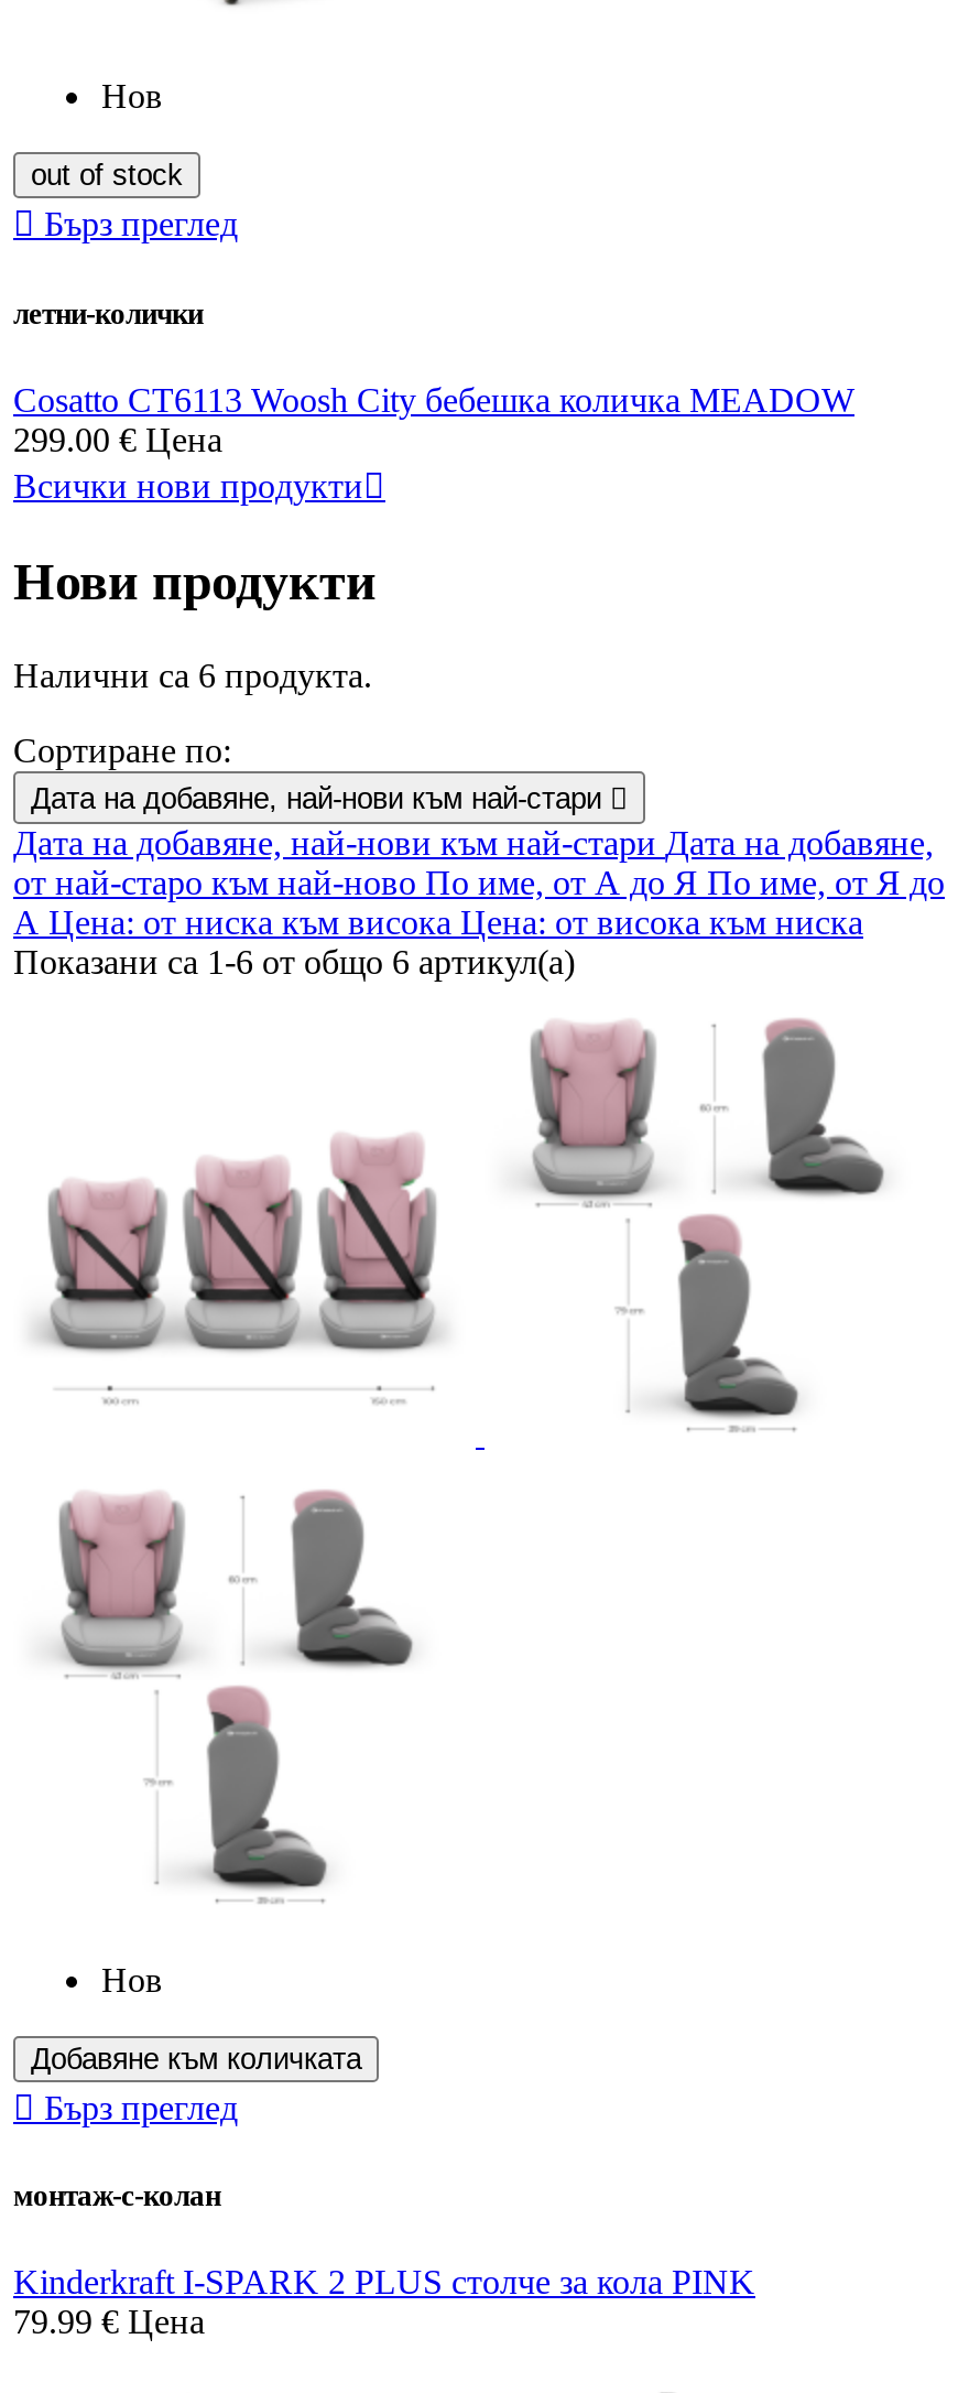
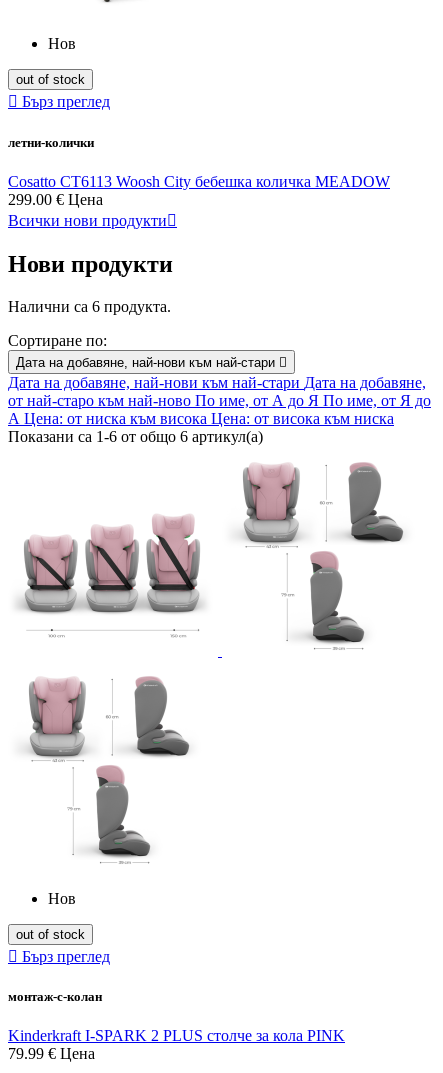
- Добавяне към количката
+ out of stock
